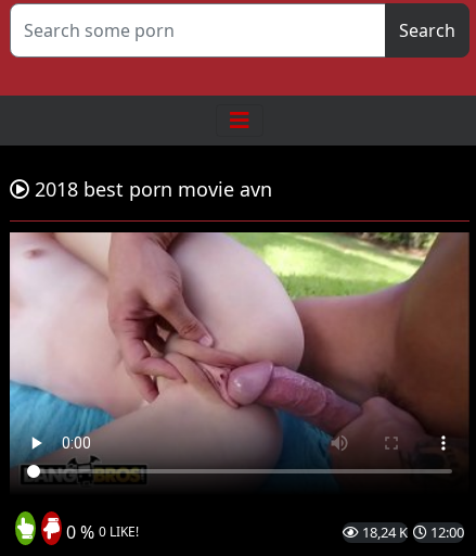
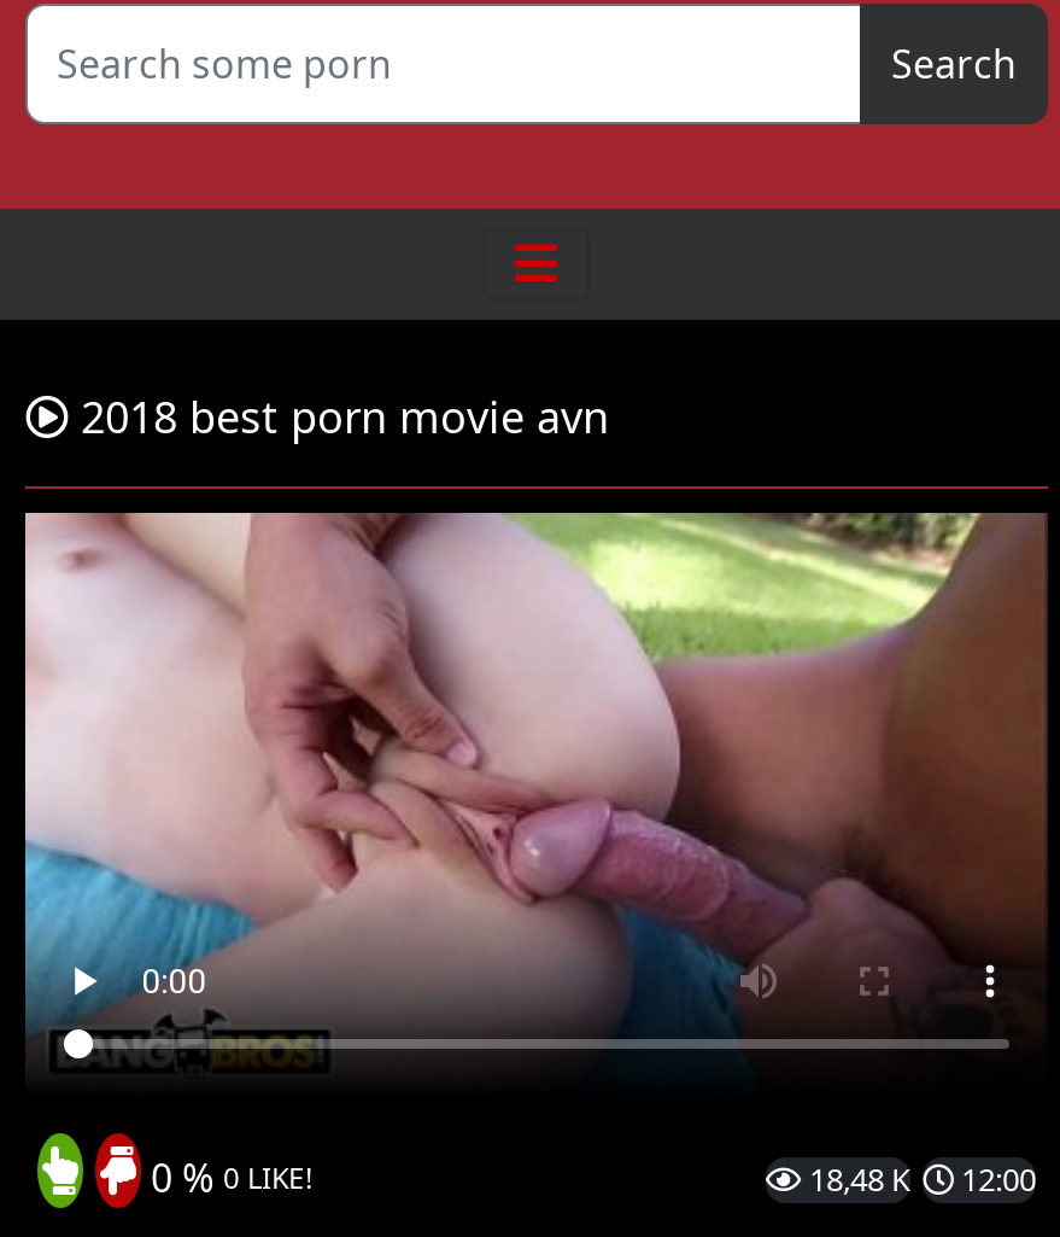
- 18,24 K 12:00
+ 18,48 K 12:00
